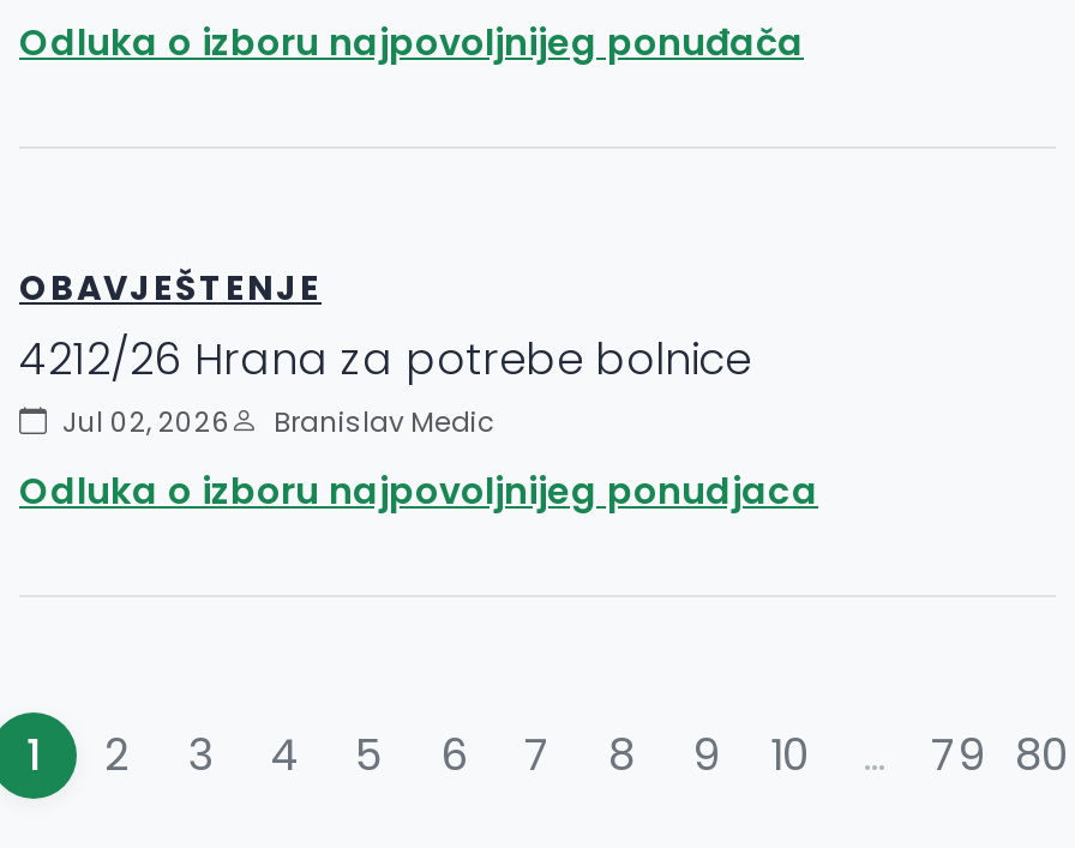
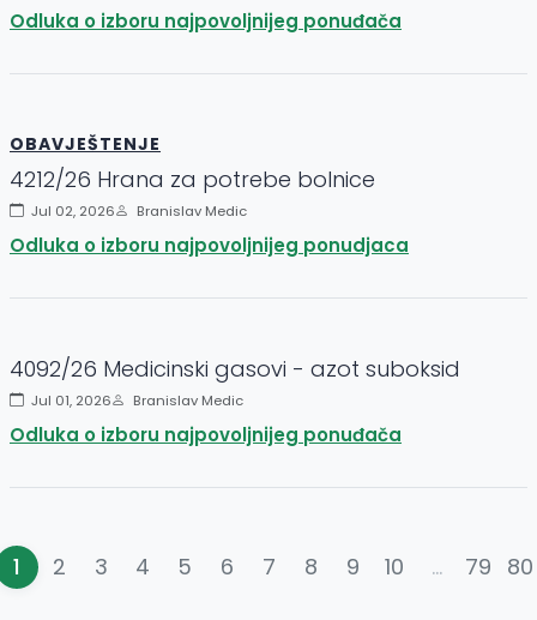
+ 4092/26 Medicinski gasovi - azot suboksid
+ Jul 01, 2026
+ Branislav Medic
+ Odluka o izboru najpovoljnijeg ponuđača
